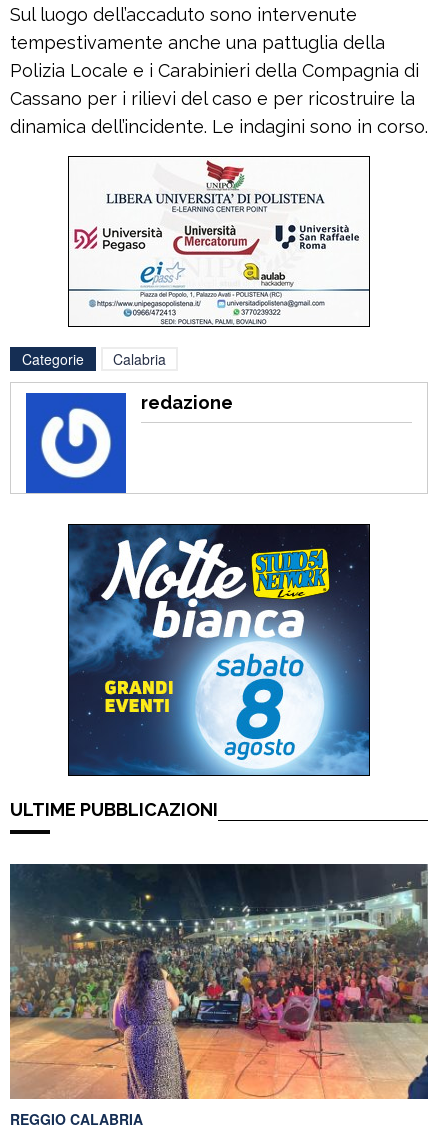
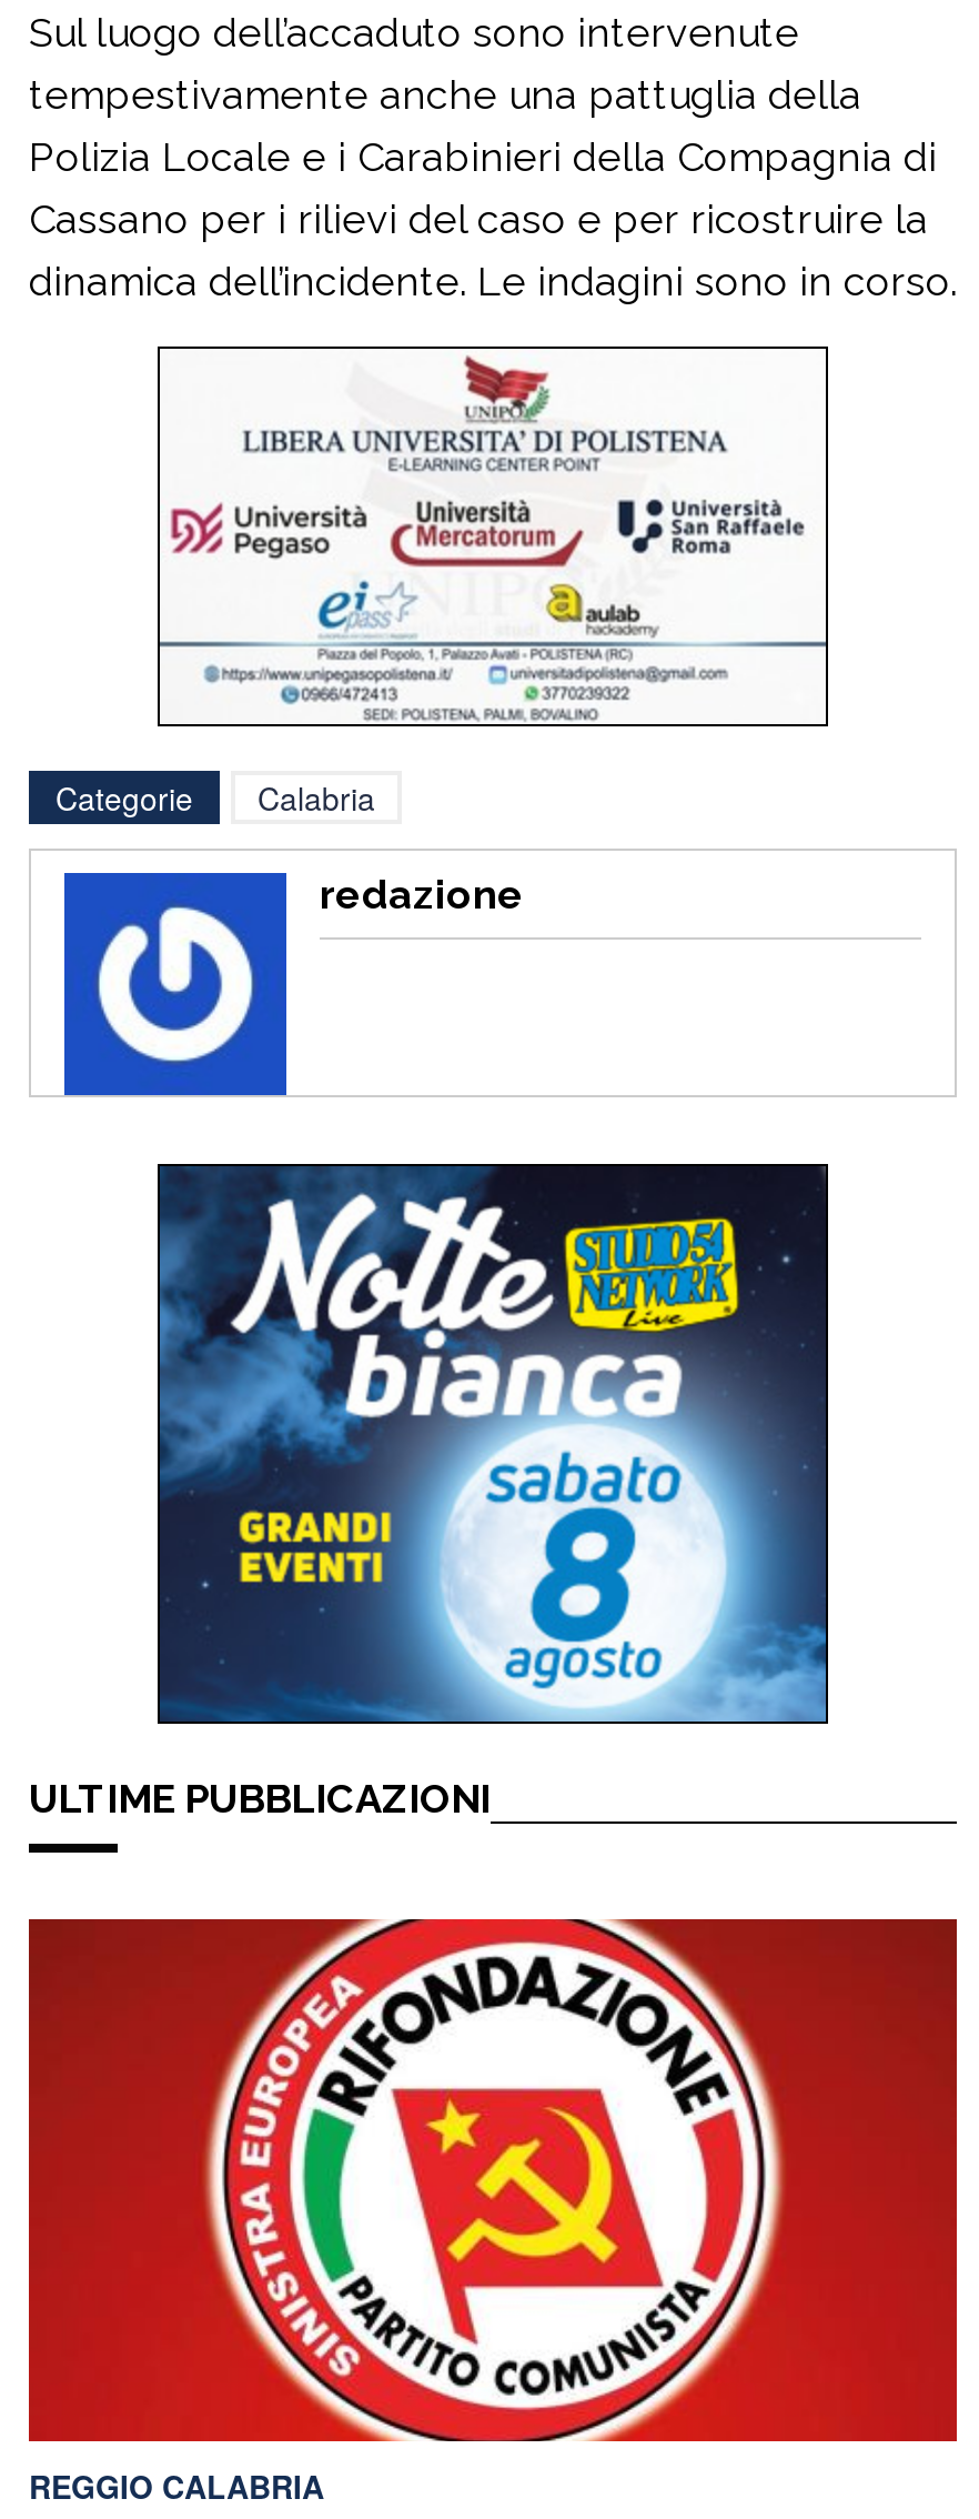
- [image]
+ [image]
